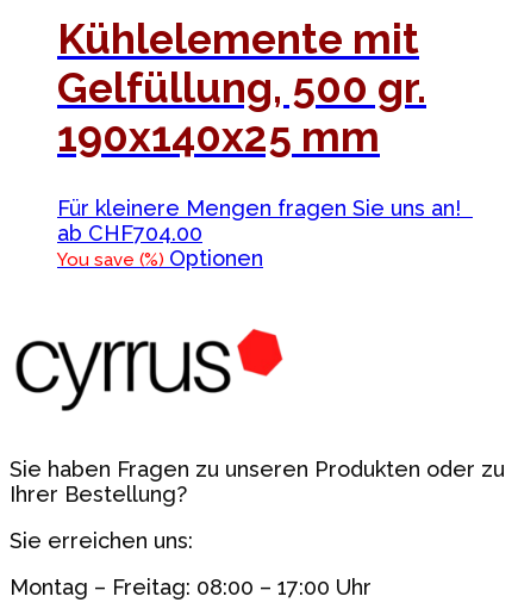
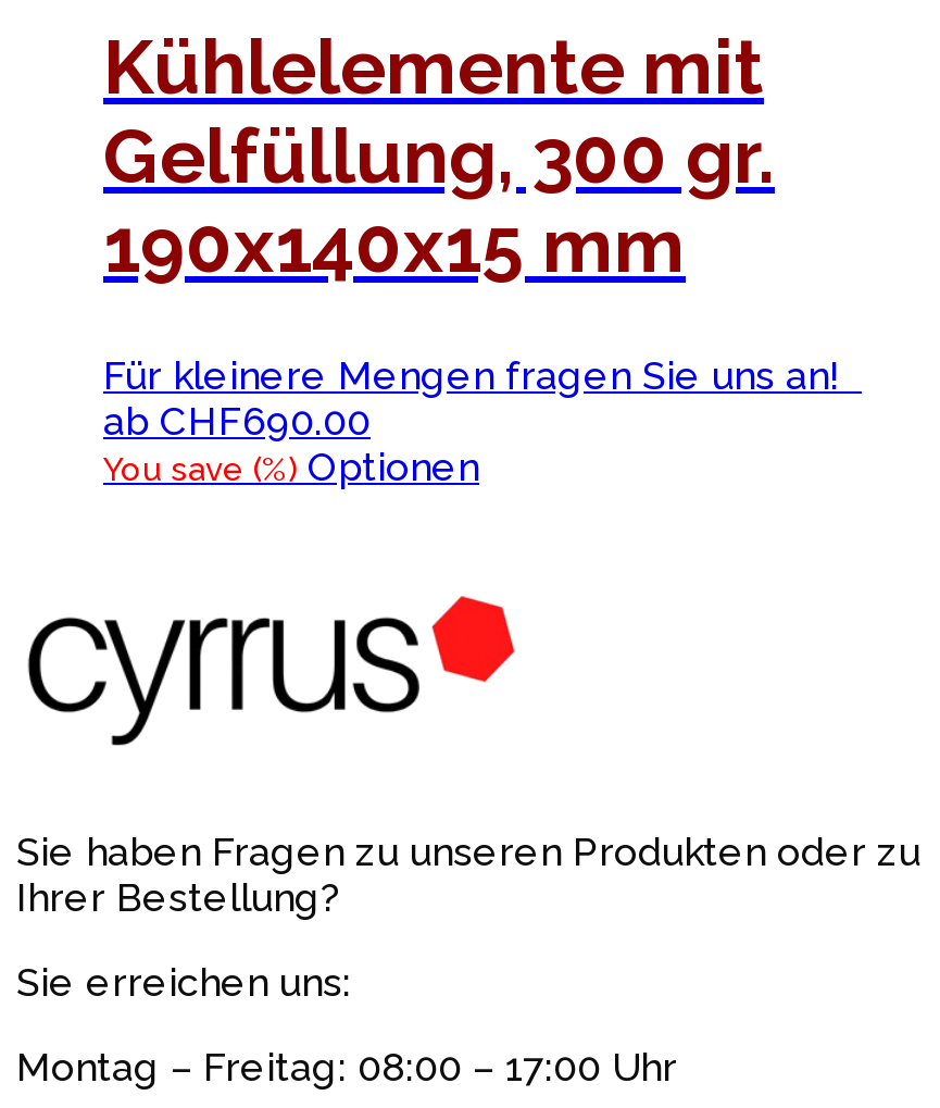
- Gelfüllung, 500 gr.
+ Gelfüllung, 300 gr.

- 190x140x25 mm
+ 190x140x15 mm

- ab CHF704.00
+ ab CHF690.00
